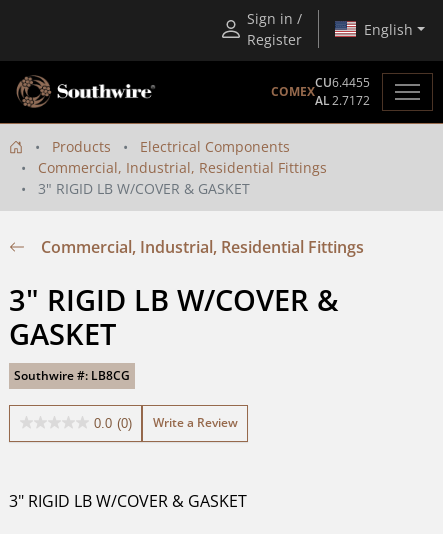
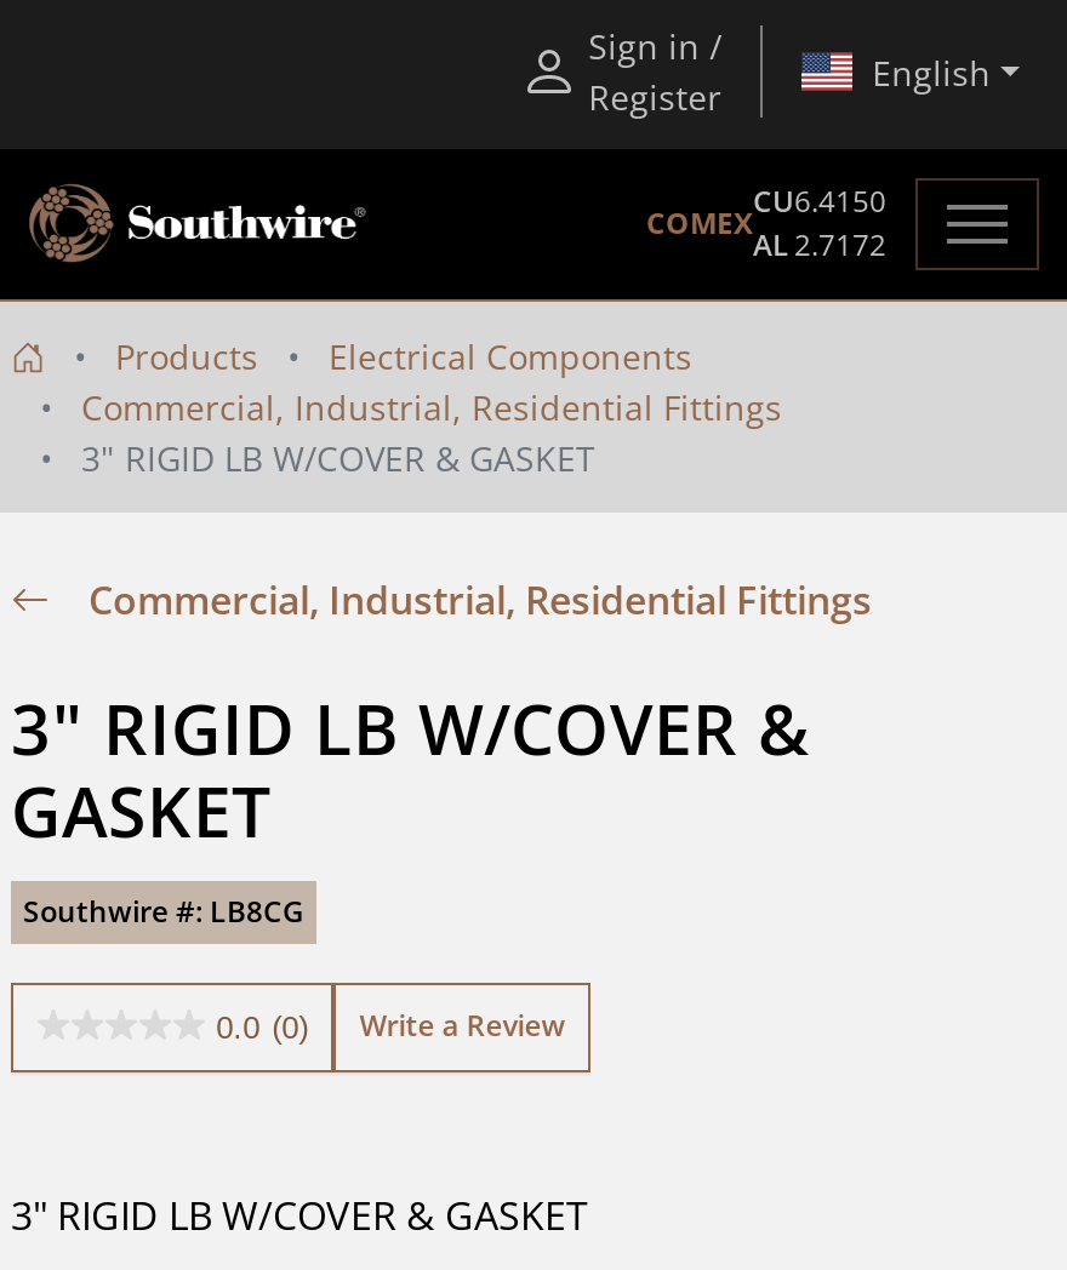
- CU6.4455
+ CU6.4150
